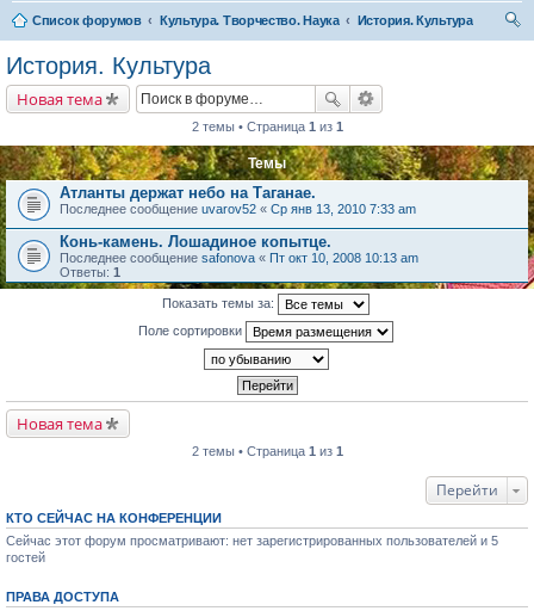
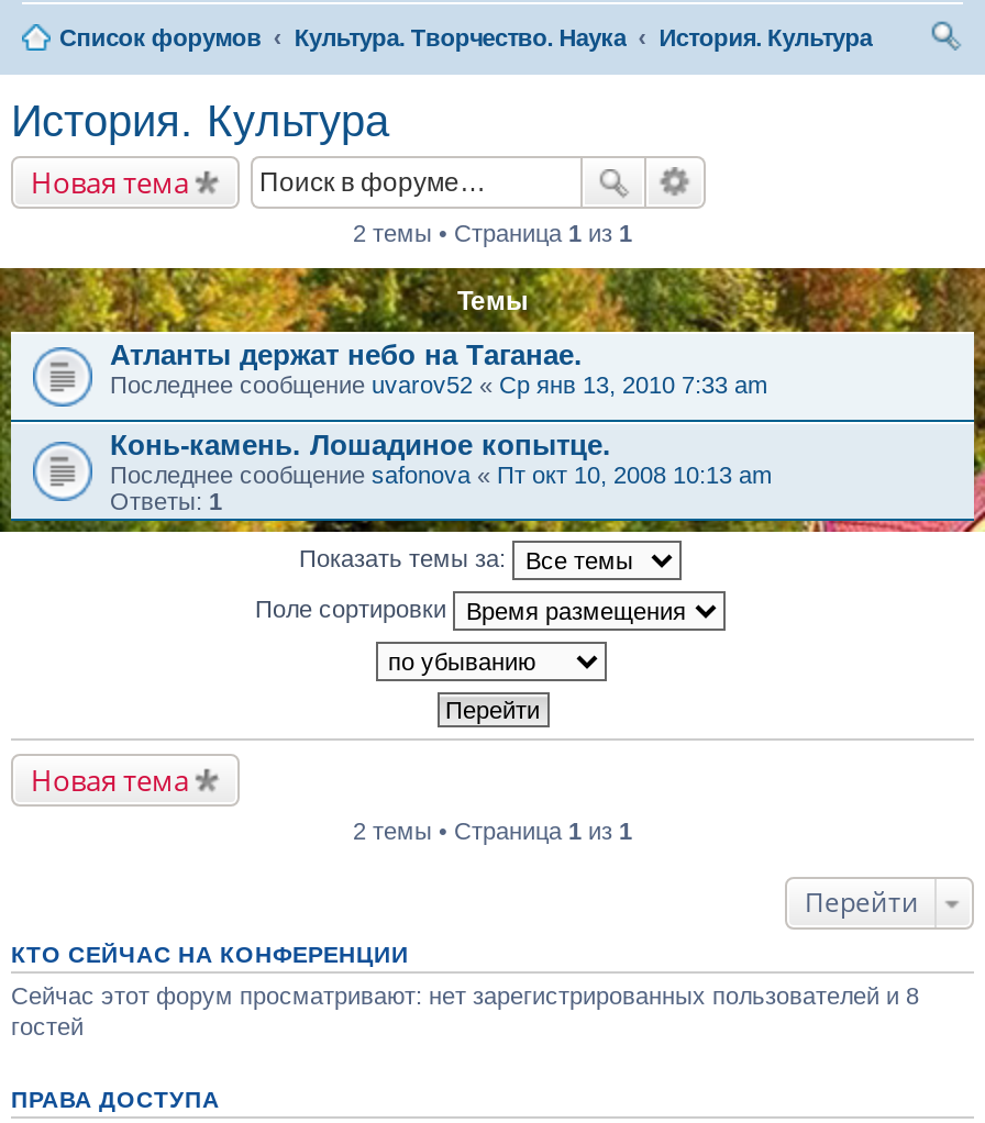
- Сейчас этот форум просматривают: нет зарегистрированных пользователей и 5
+ Сейчас этот форум просматривают: нет зарегистрированных пользователей и 8
